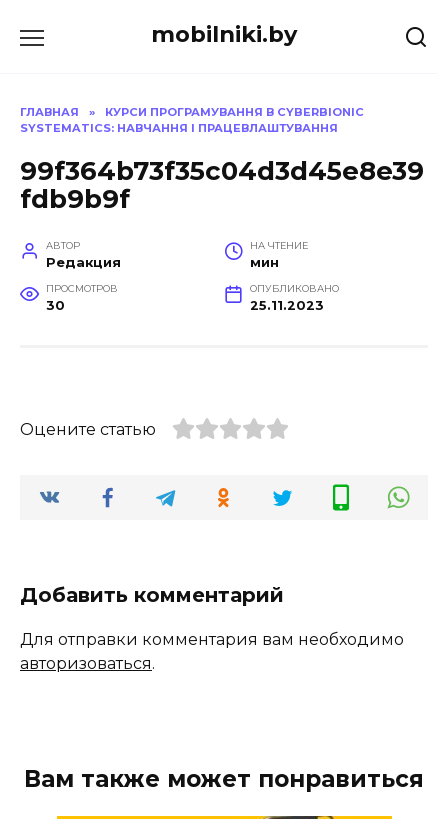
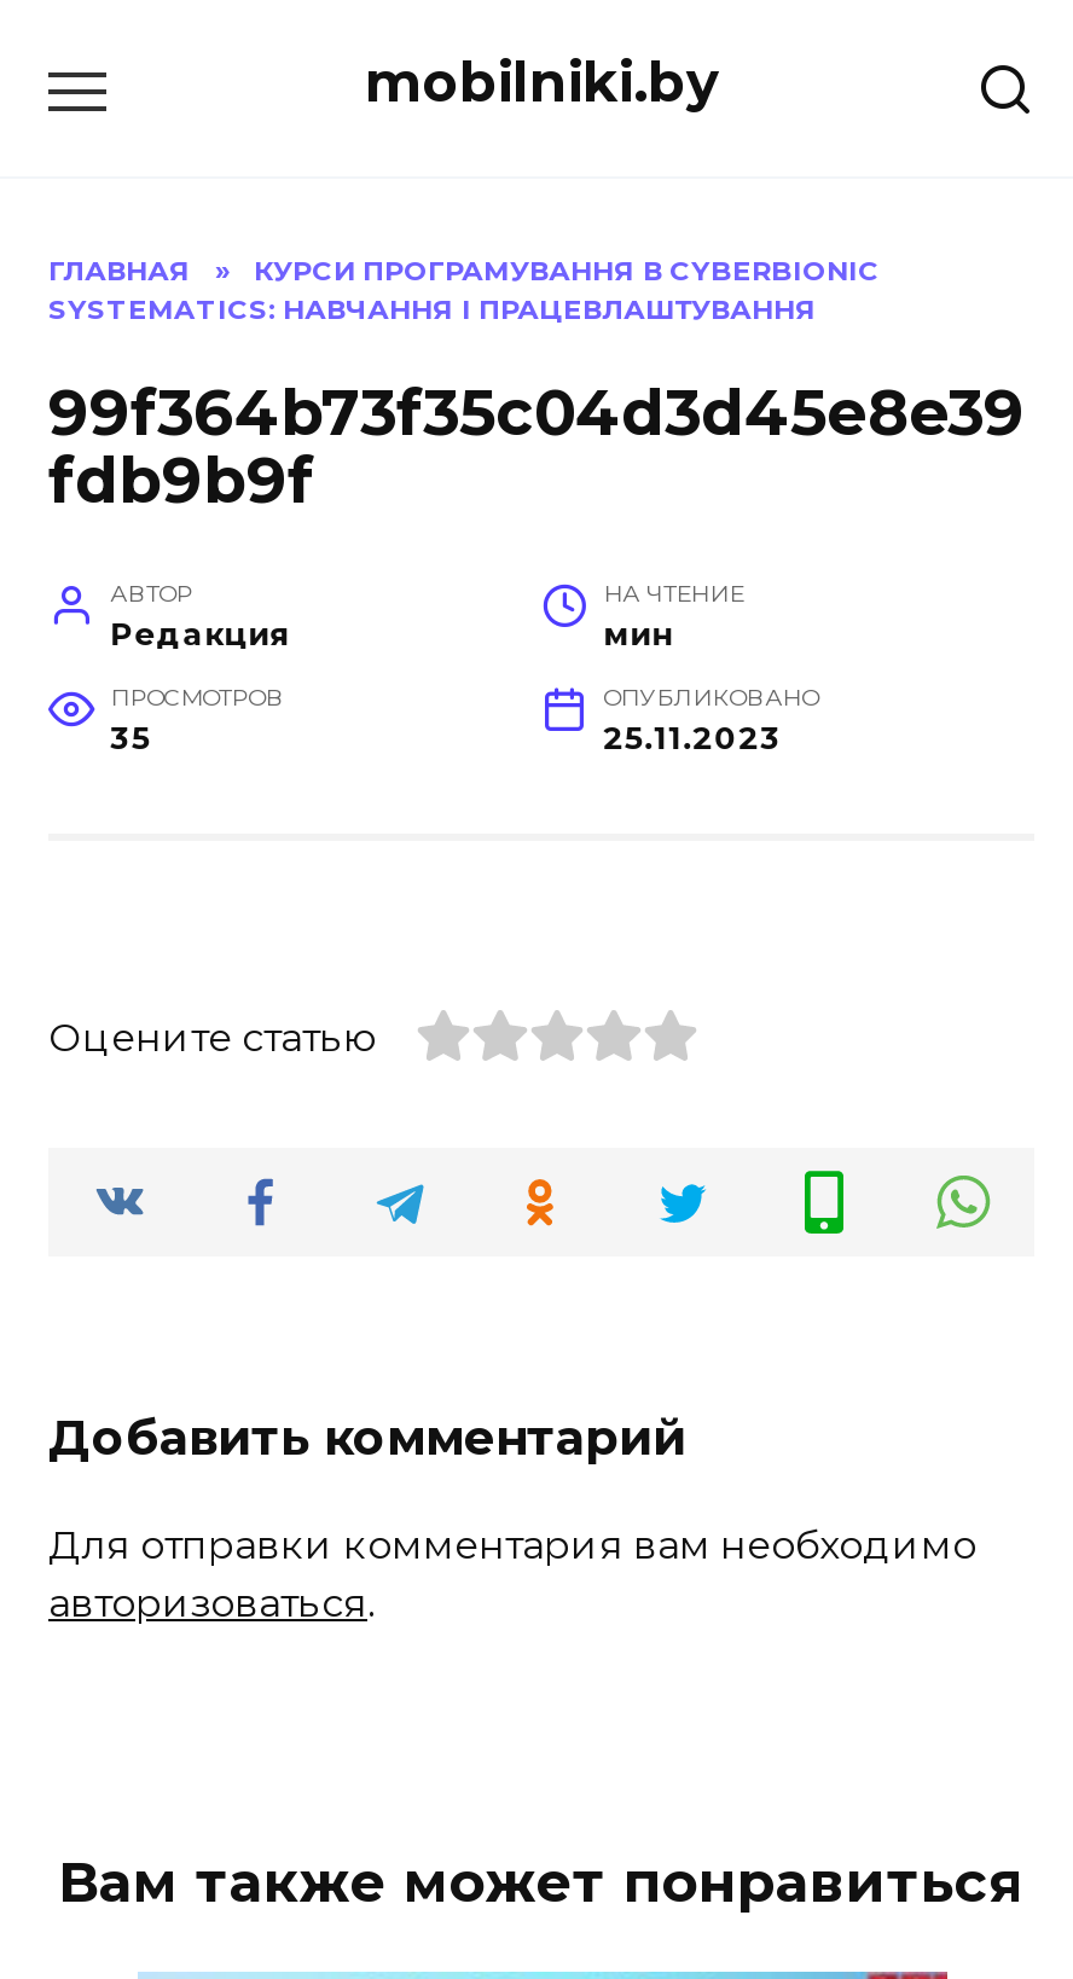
- 30
+ 35
